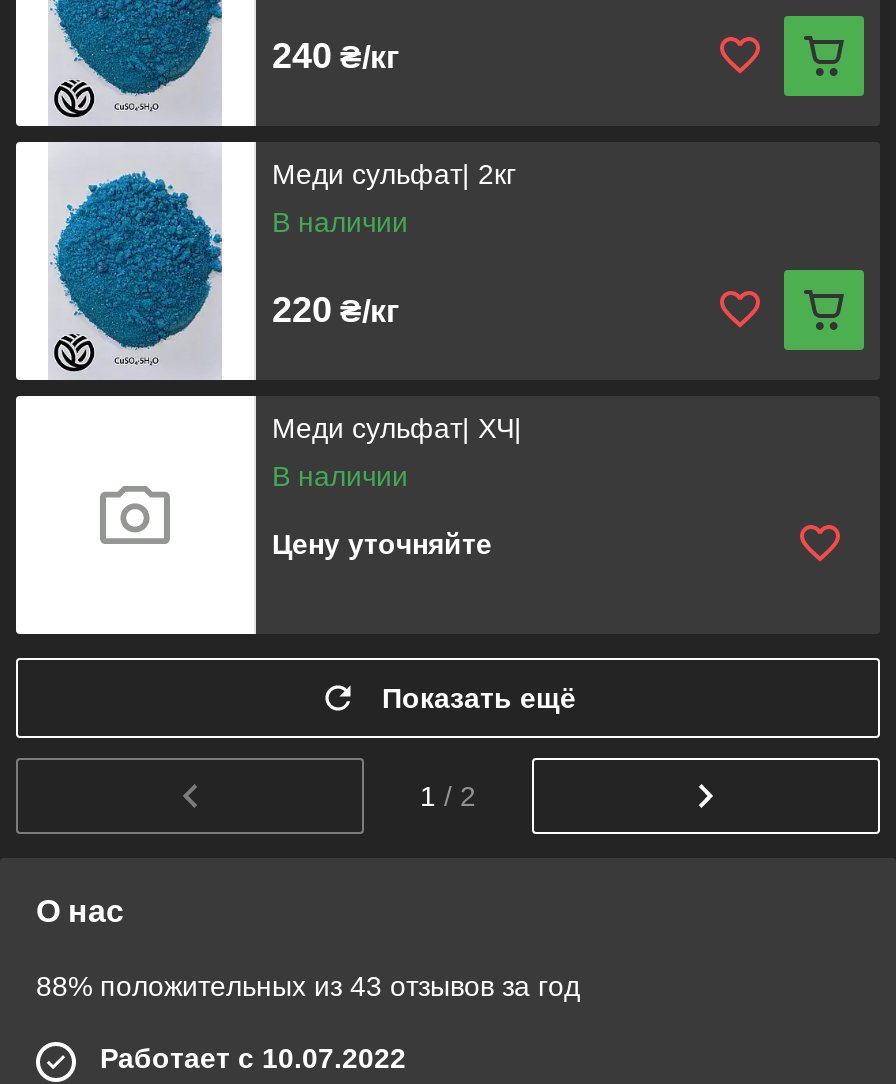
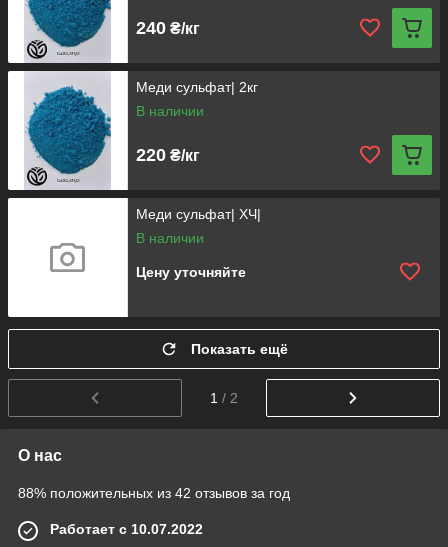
- 88% положительных из 43 отзывов за год
+ 88% положительных из 42 отзывов за год
